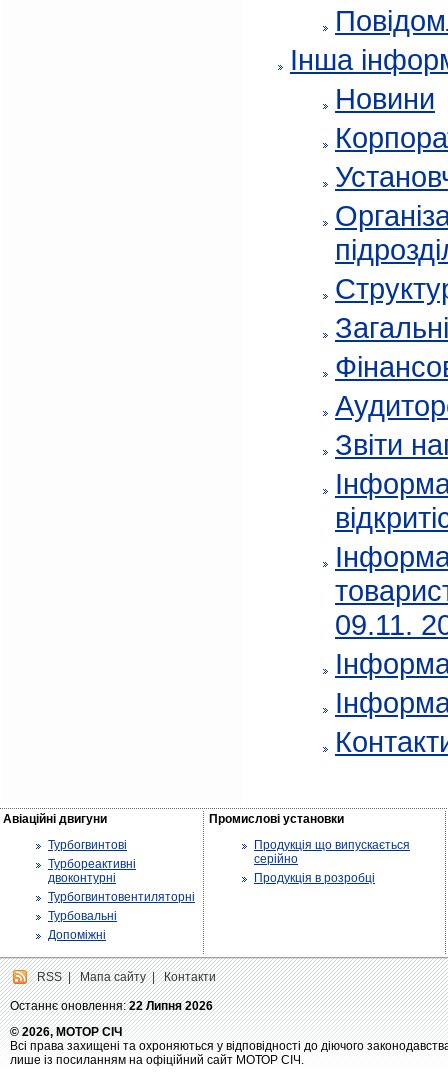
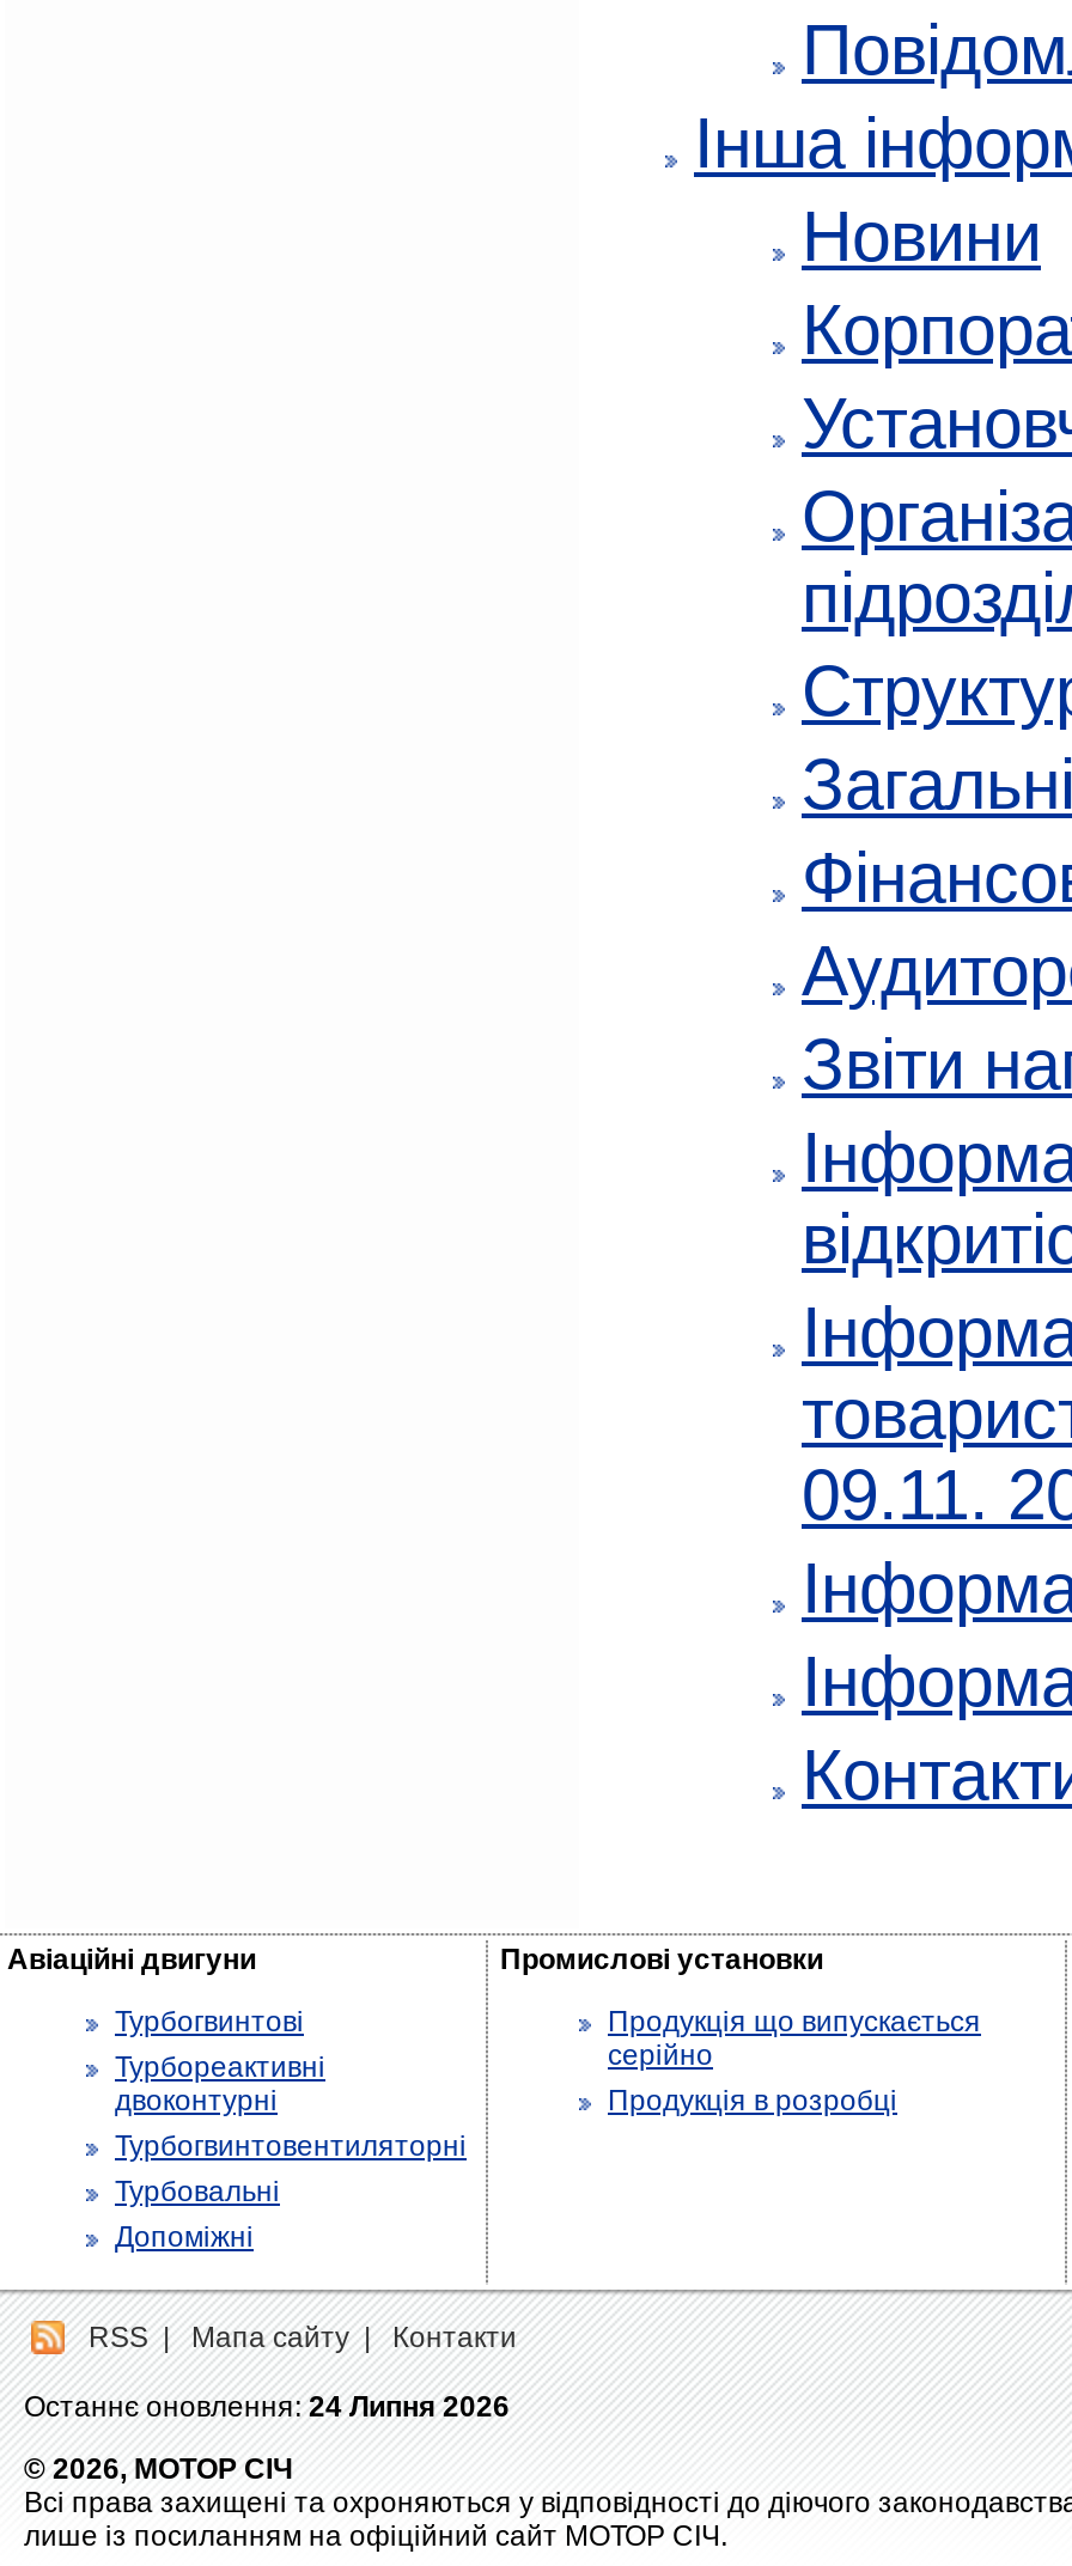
- Останнє оновлення: 22 Липня 2026
+ Останнє оновлення: 24 Липня 2026
